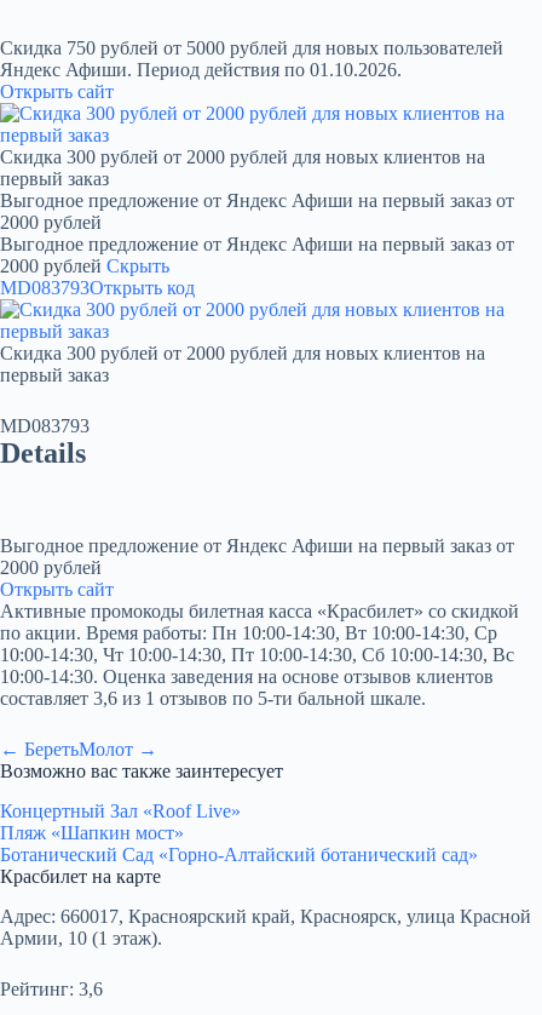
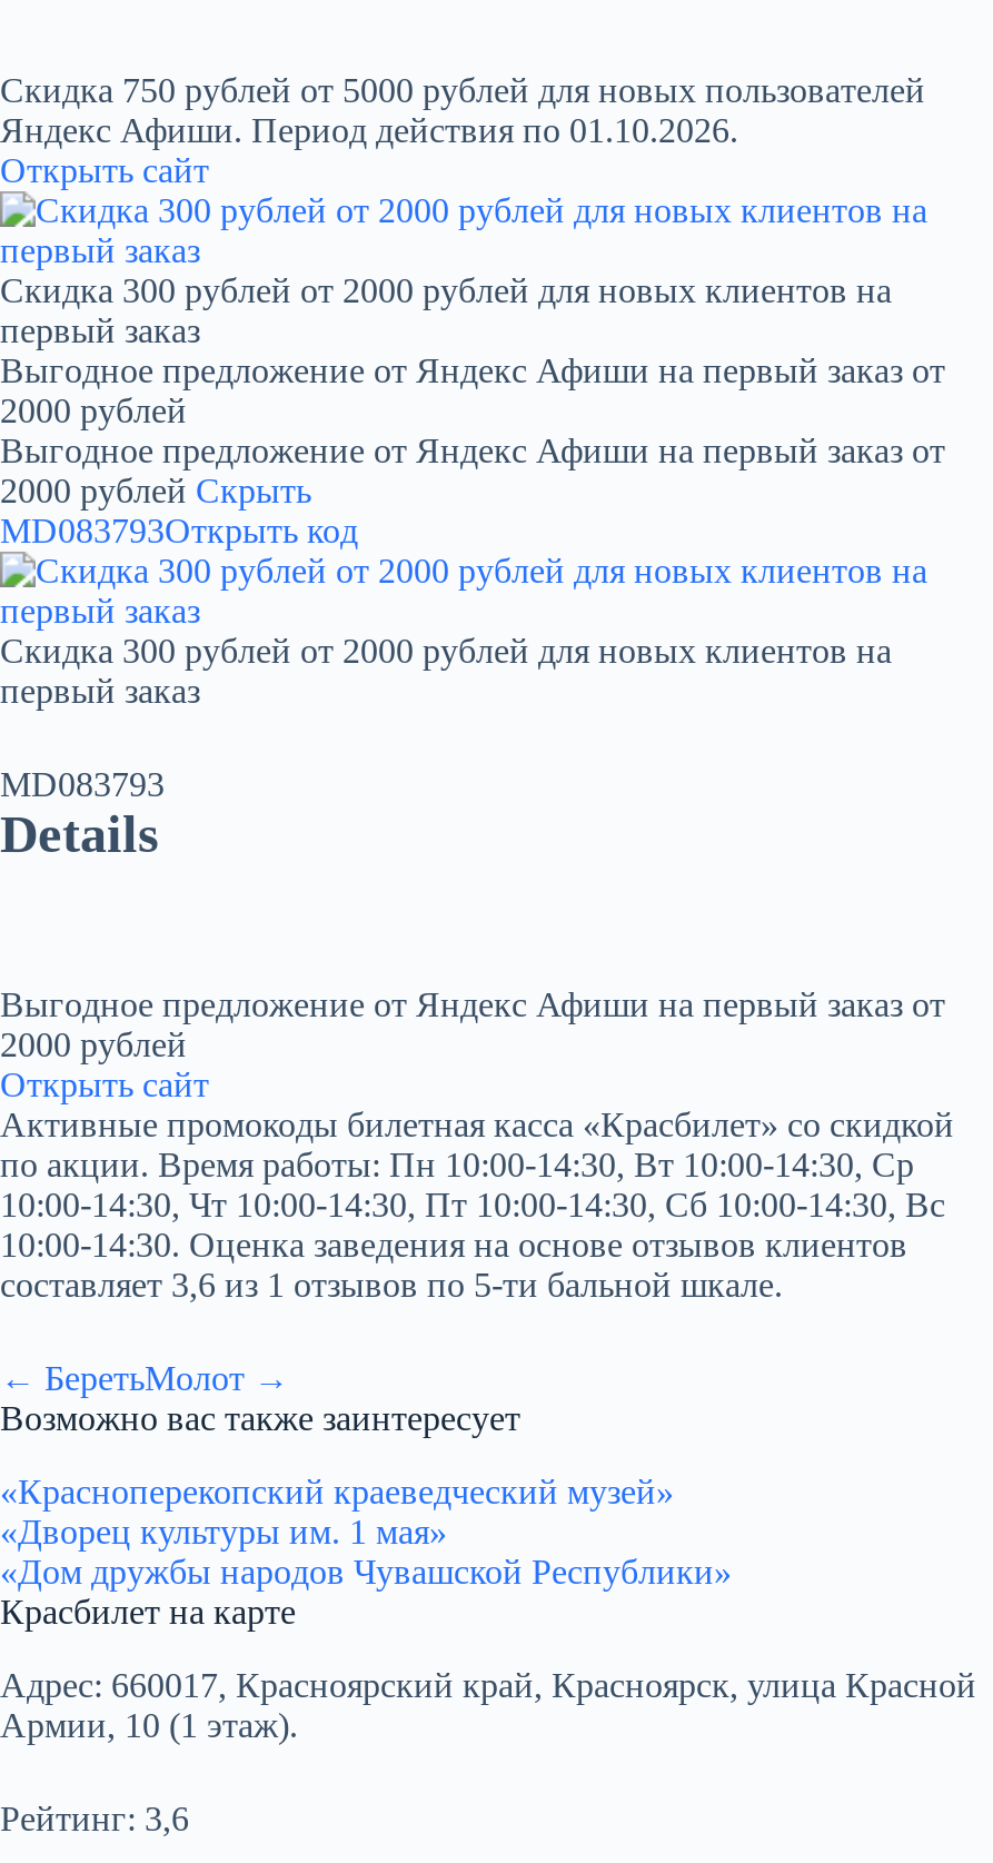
- Концертный Зал «Roof Live»
- Пляж «Шапкин мост»
- Ботанический Сад «Горно-Алтайский ботанический сад»
+ «Красноперекопский краеведческий музей»
+ «Дворец культуры им. 1 мая»
+ «Дом дружбы народов Чувашской Республики»
